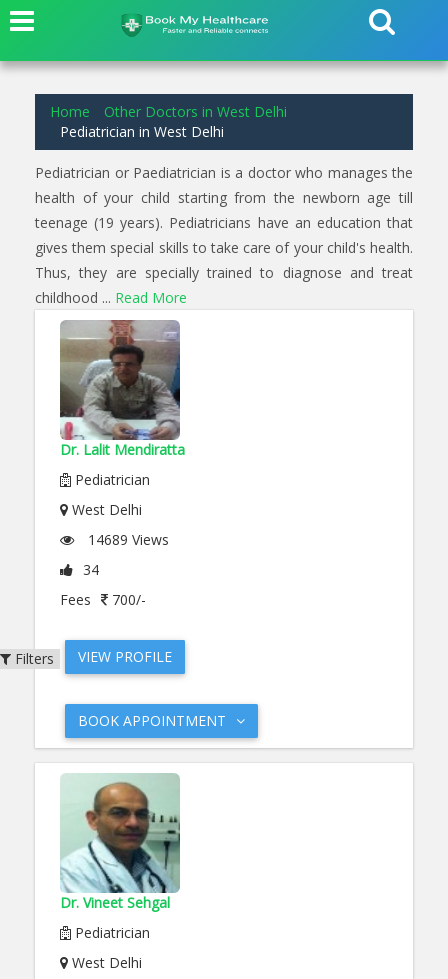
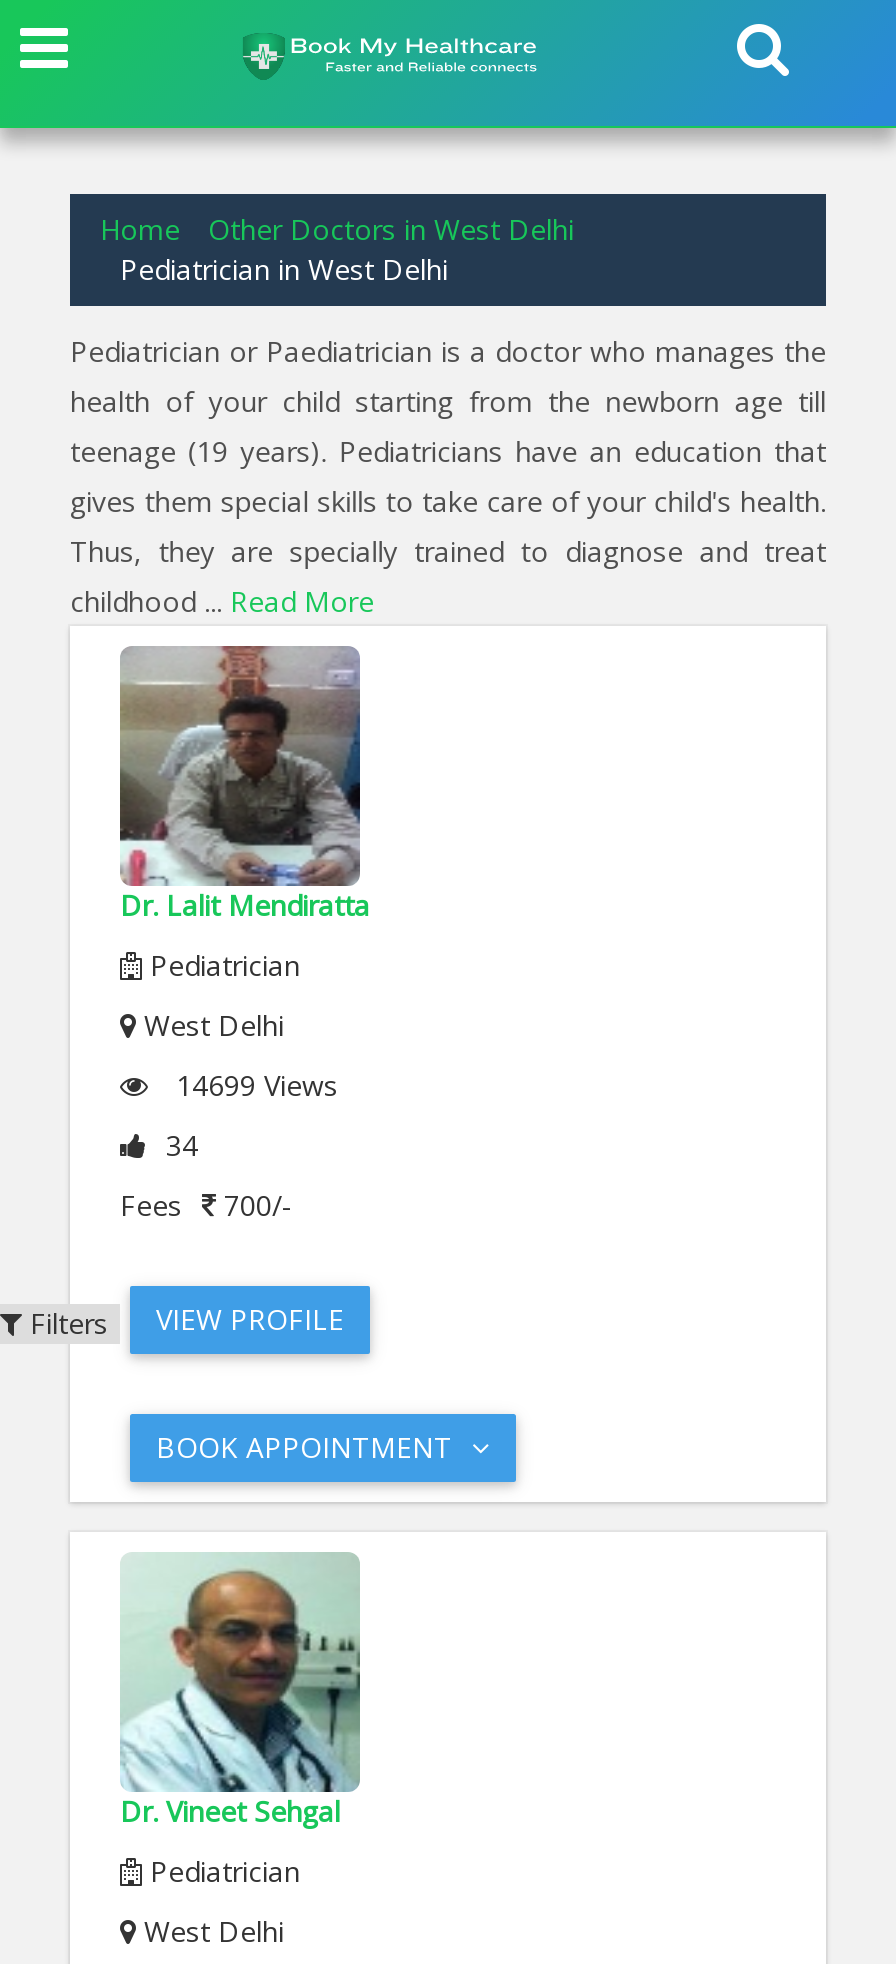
- 14689 Views
+ 14699 Views
